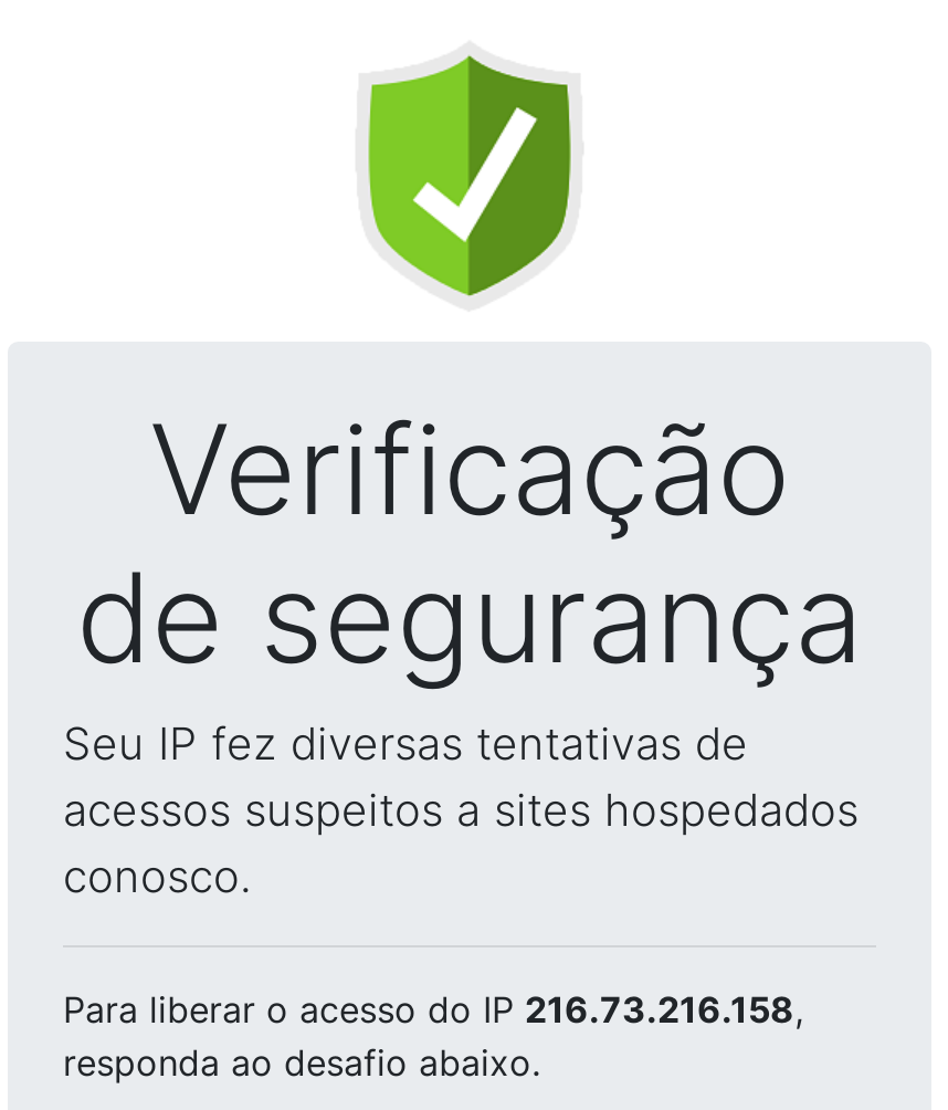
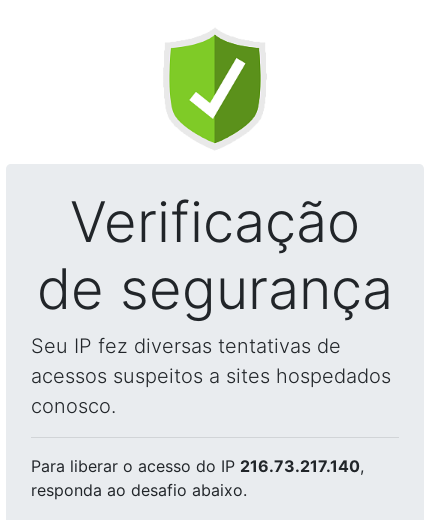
- Para liberar o acesso do IP 216.73.216.158,
+ Para liberar o acesso do IP 216.73.217.140,
